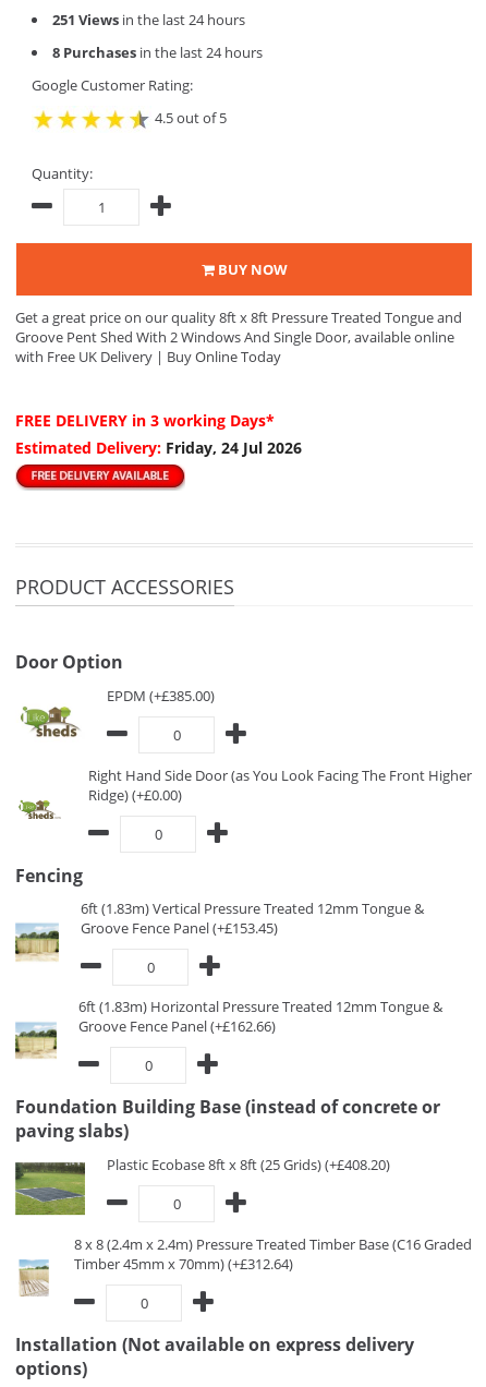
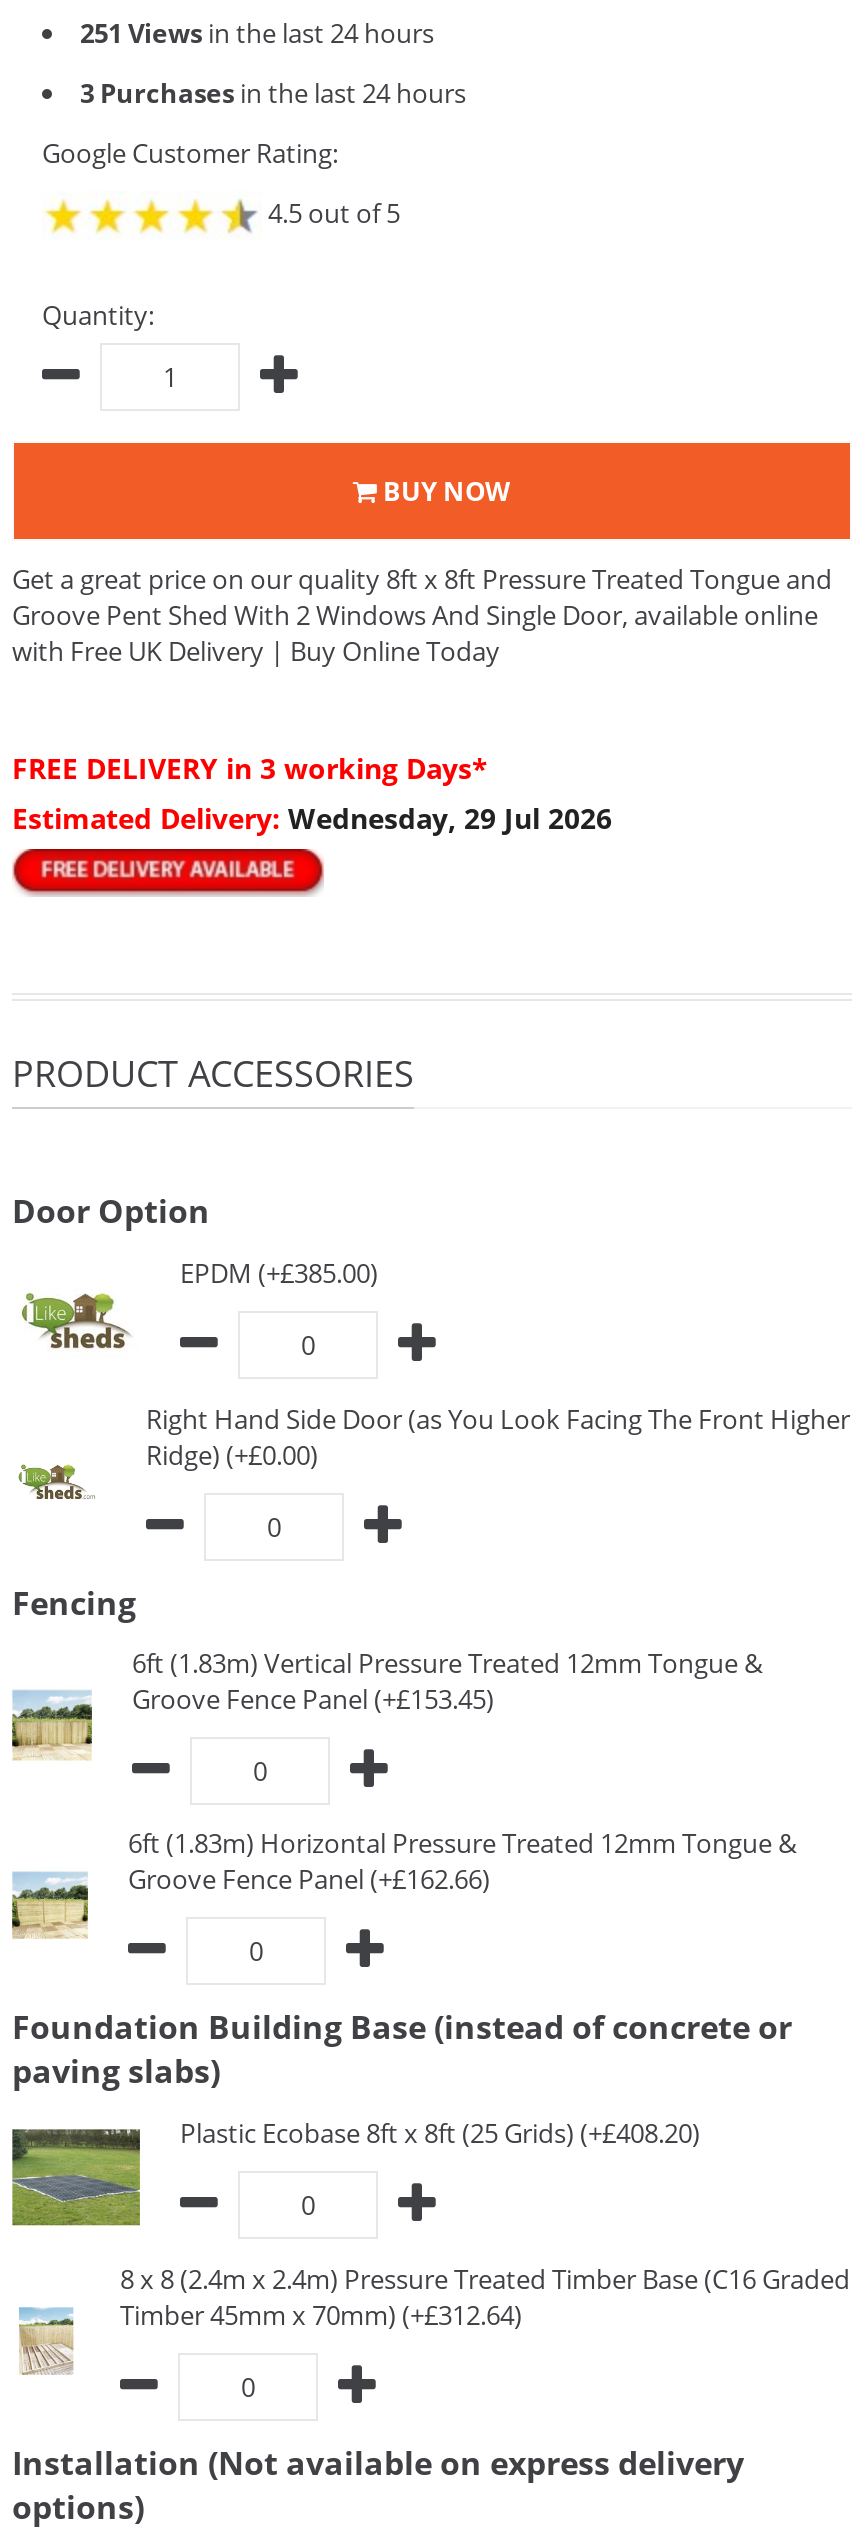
- 8 Purchases in the last 24 hours
+ 3 Purchases in the last 24 hours

- Estimated Delivery: Friday, 24 Jul 2026
+ Estimated Delivery: Wednesday, 29 Jul 2026
